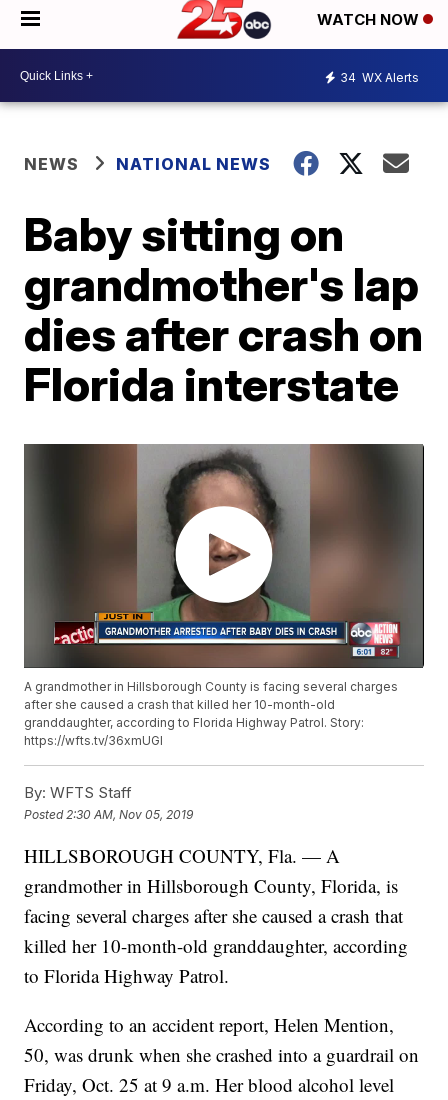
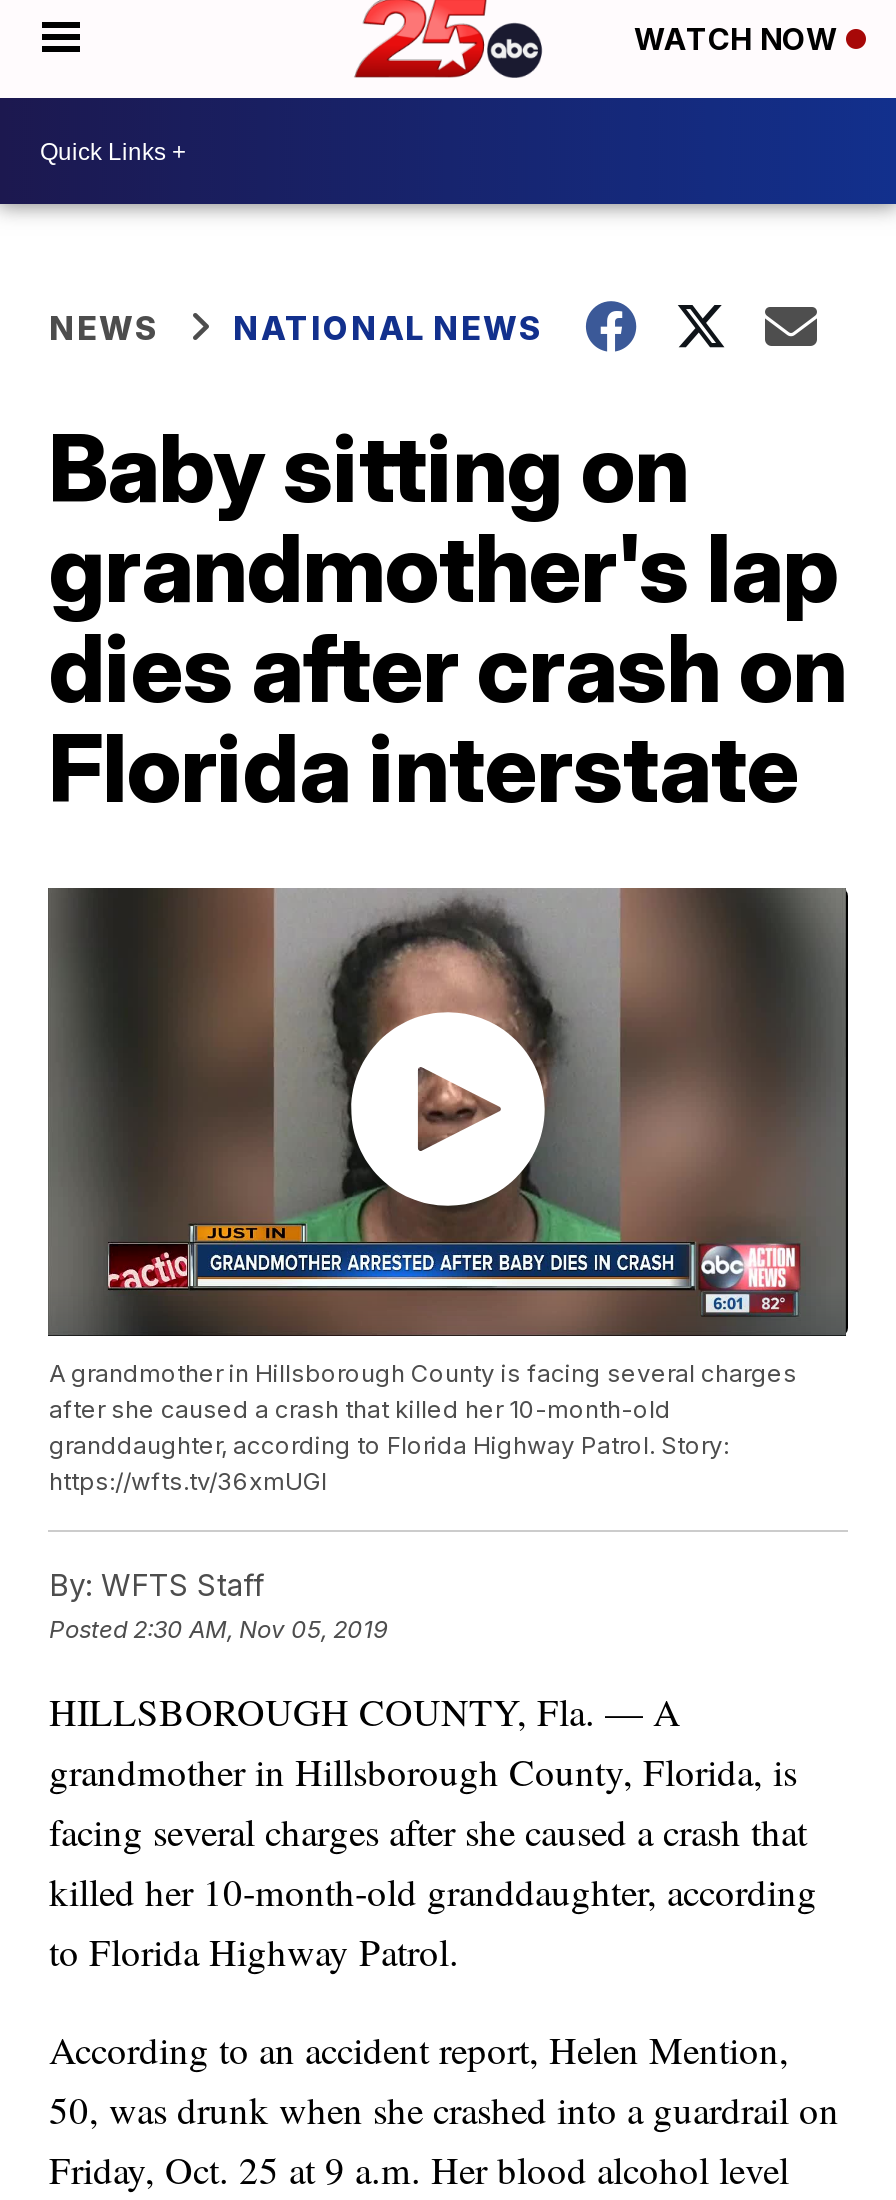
- 34 WX Alerts
